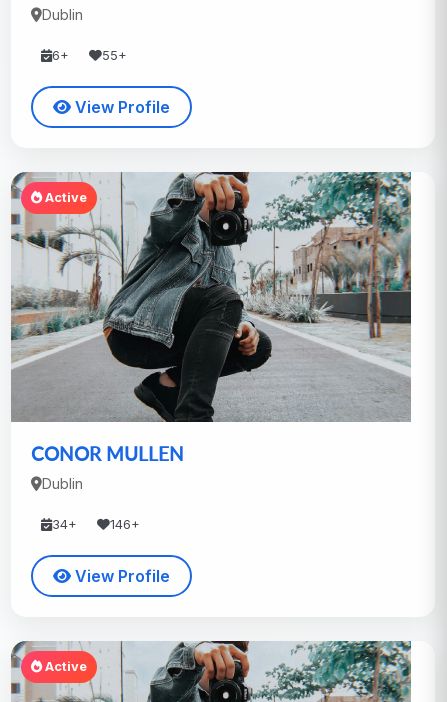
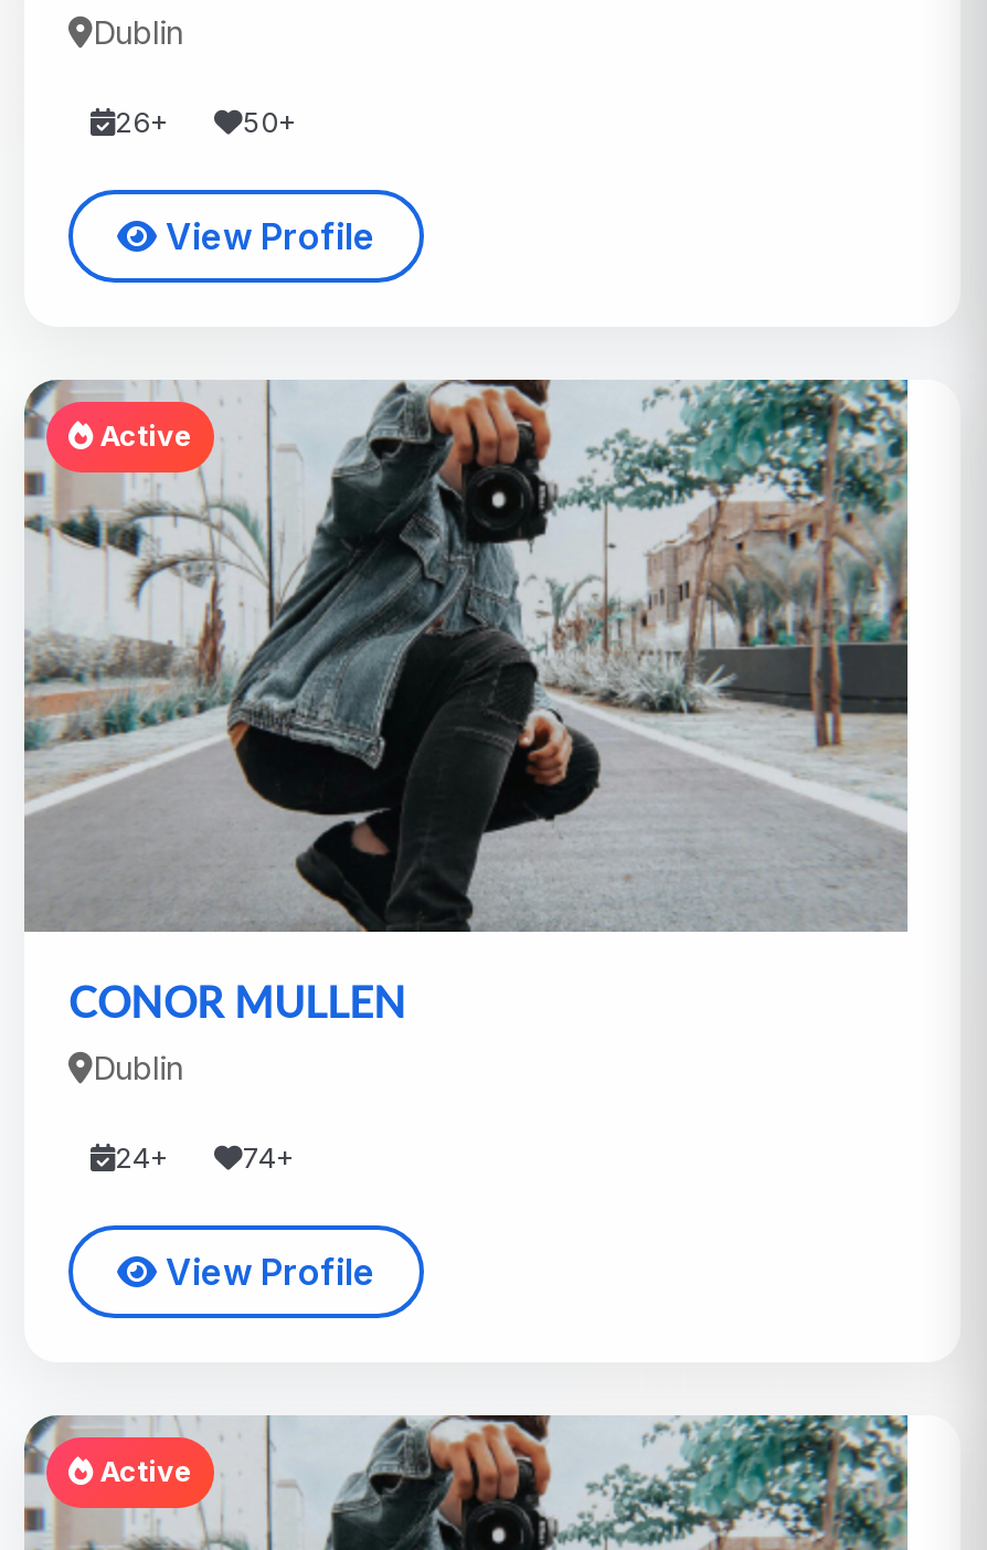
- 6+
+ 26+

- 55+
+ 50+

- 34+
+ 24+

- 146+
+ 74+
